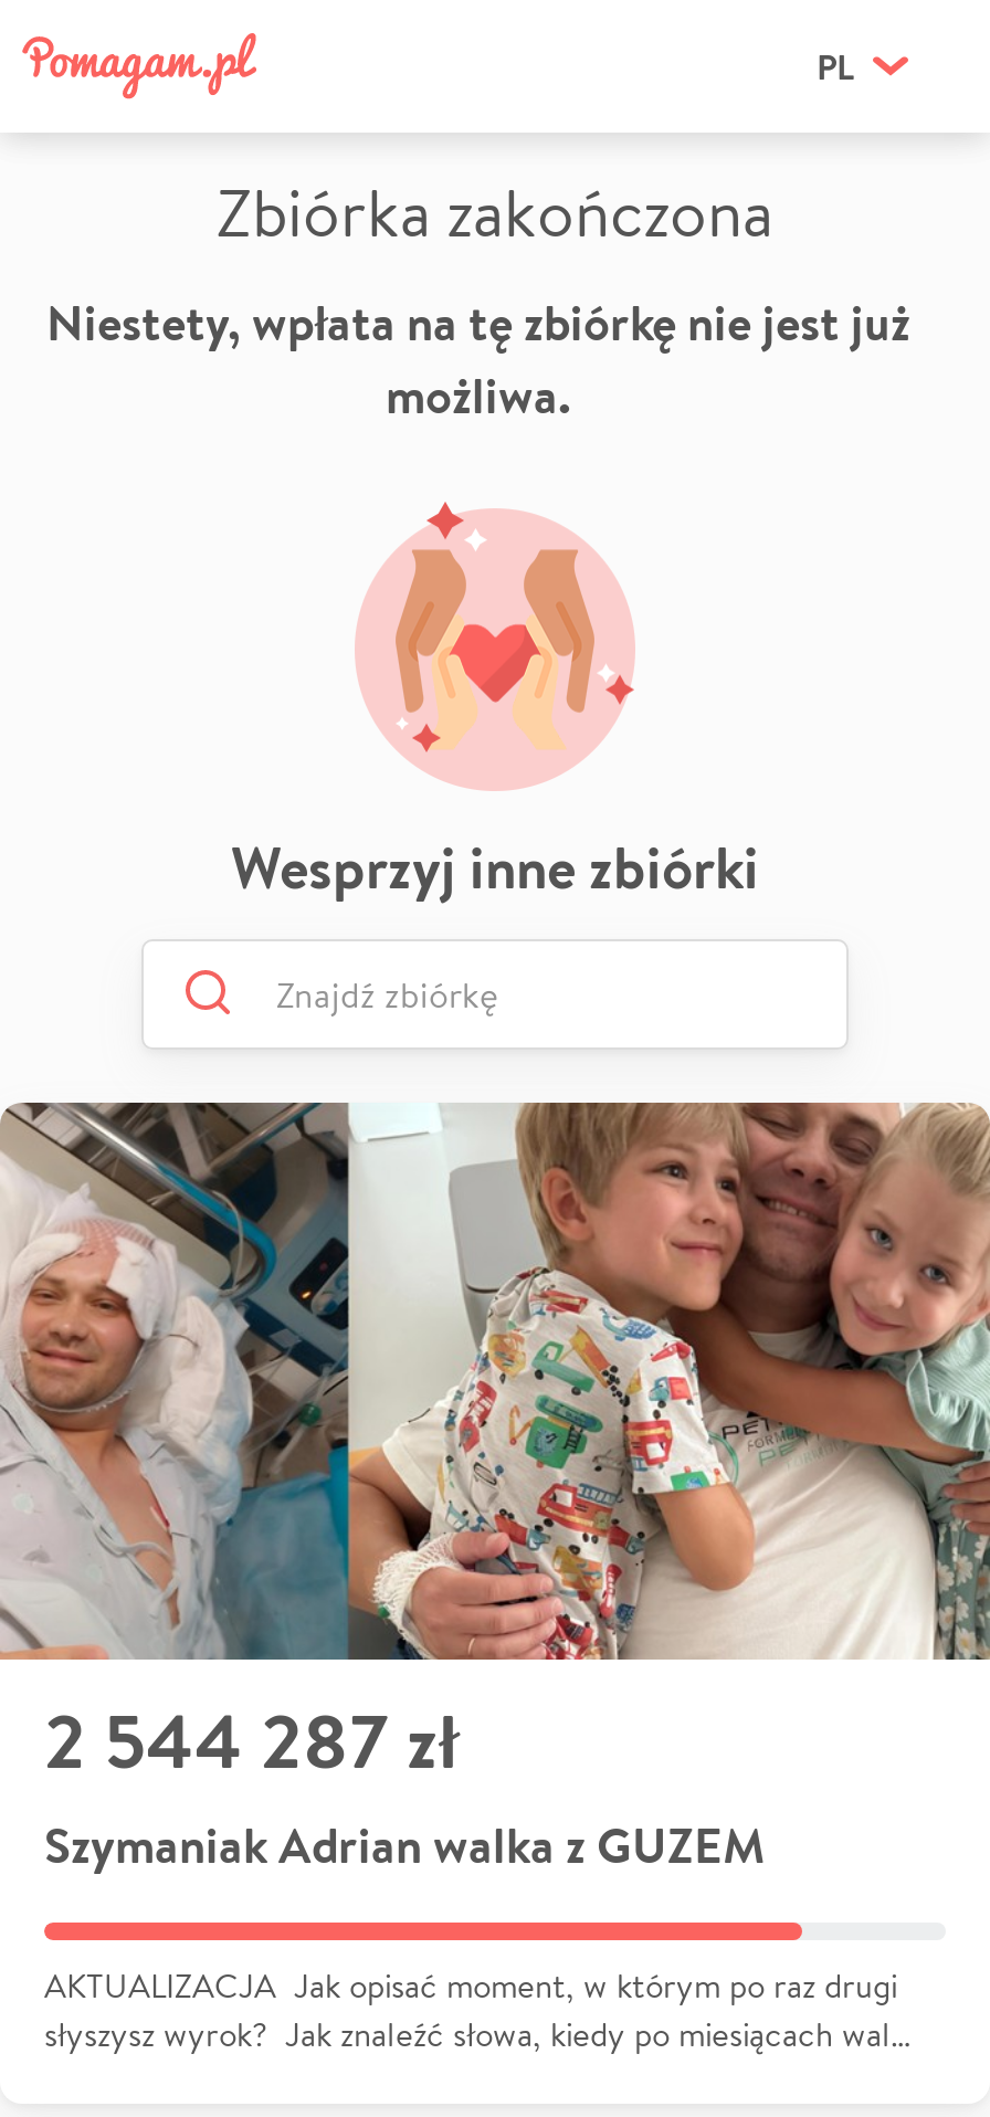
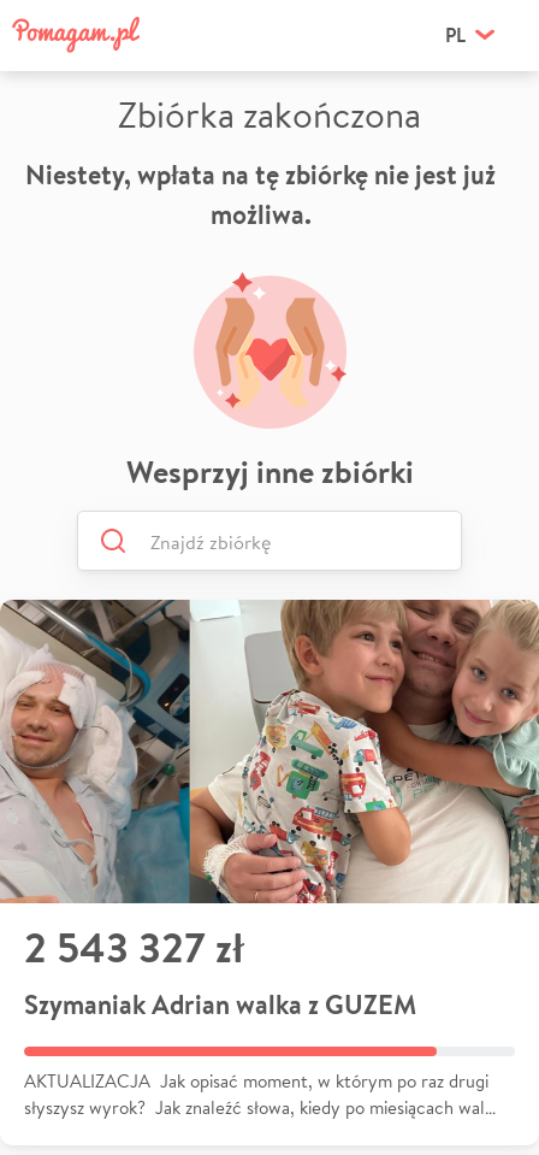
- 2 544 287 zł
+ 2 543 327 zł
